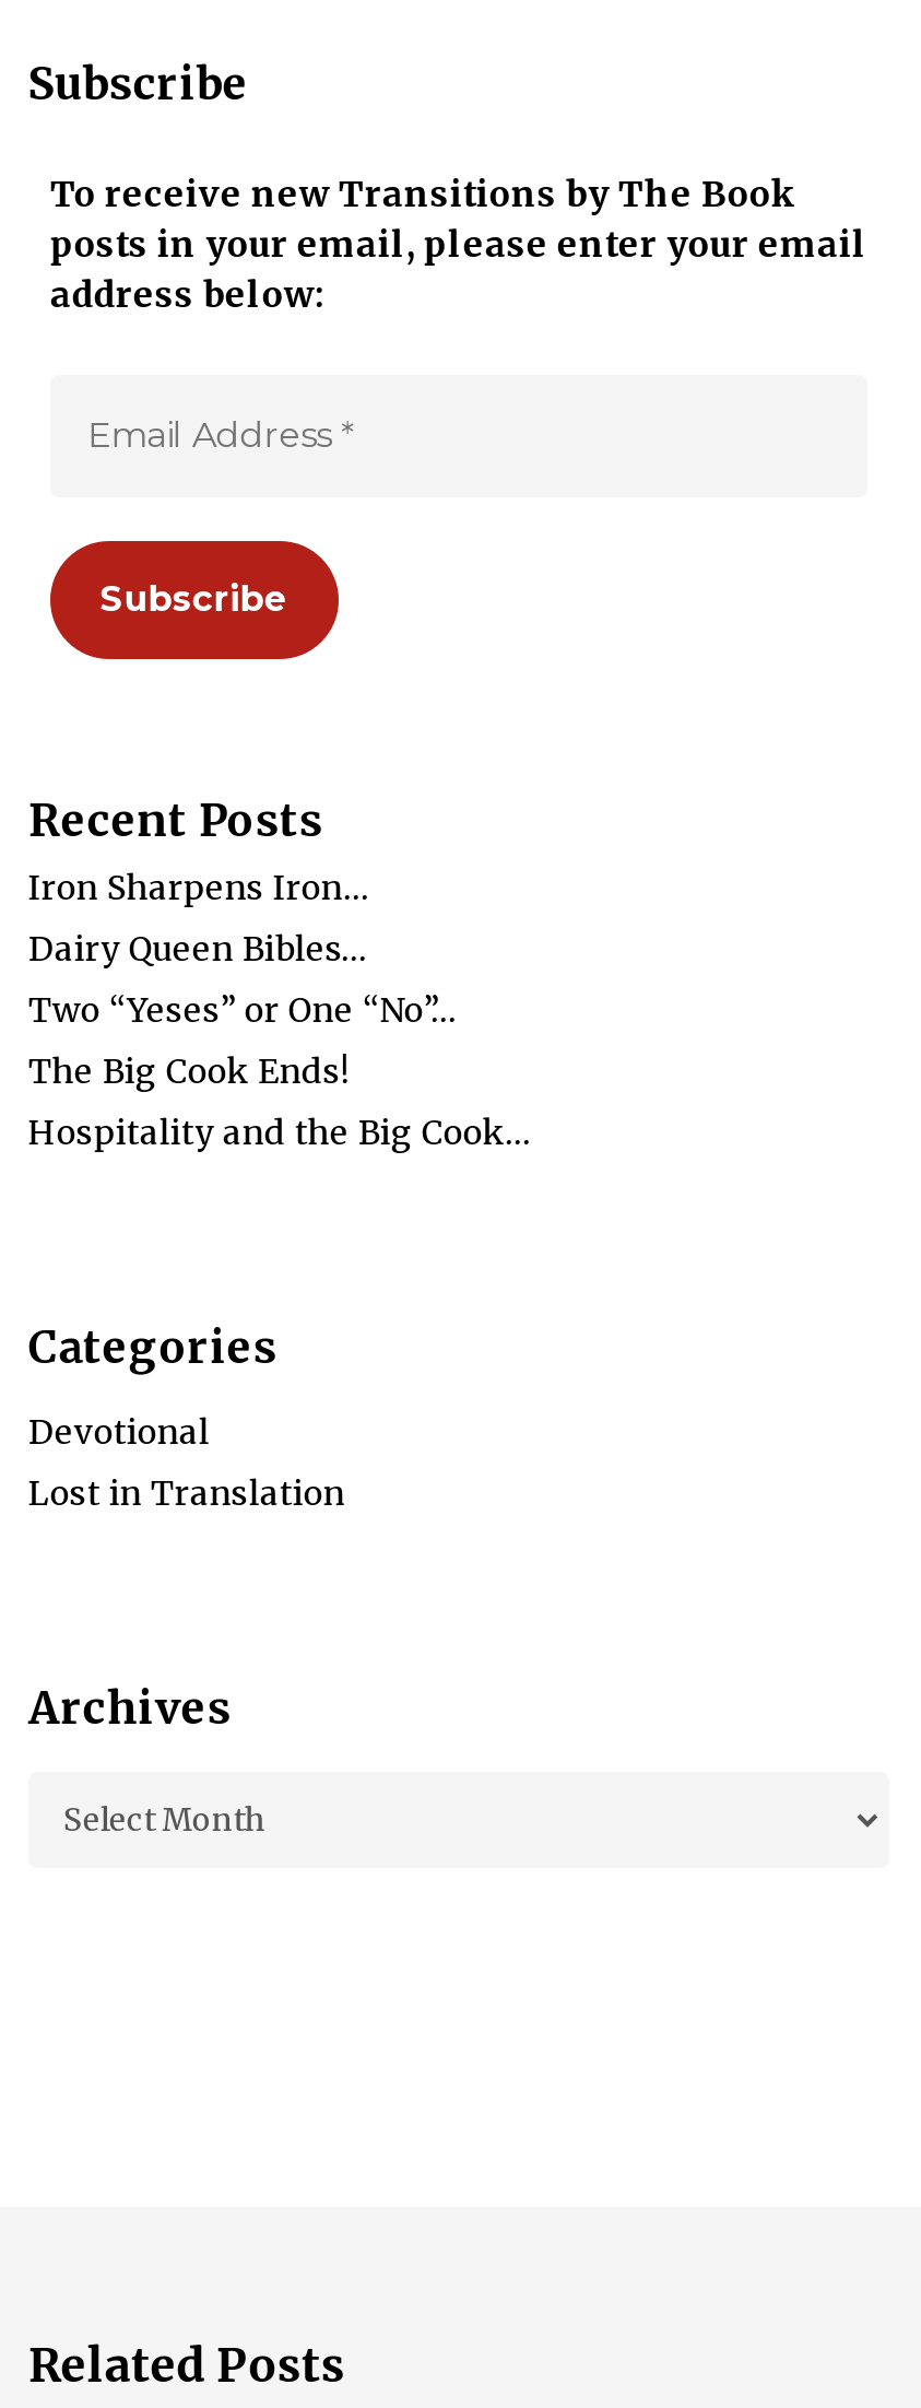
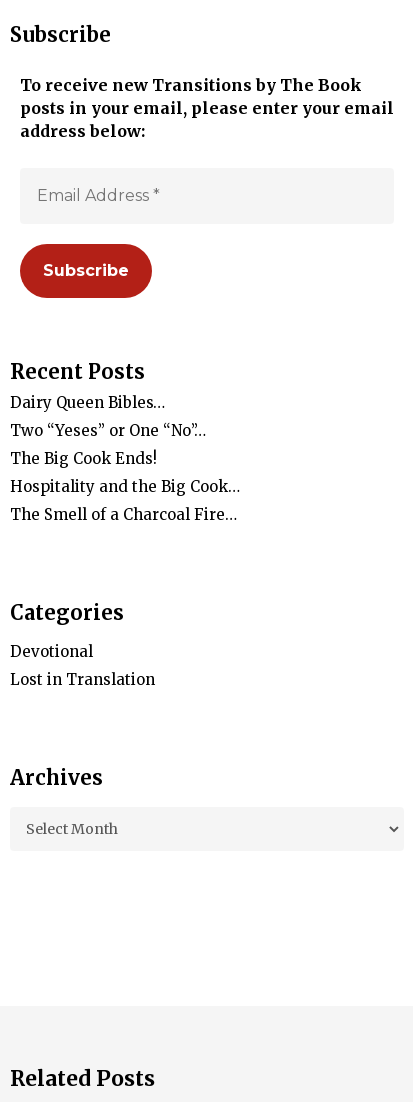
- Iron Sharpens Iron…

moved up: Dairy Queen Bibles… | Two “Yeses” or One “No”… | The Big Cook Ends! | Hospitality and the Big Cook…

+ The Smell of a Charcoal Fire…
